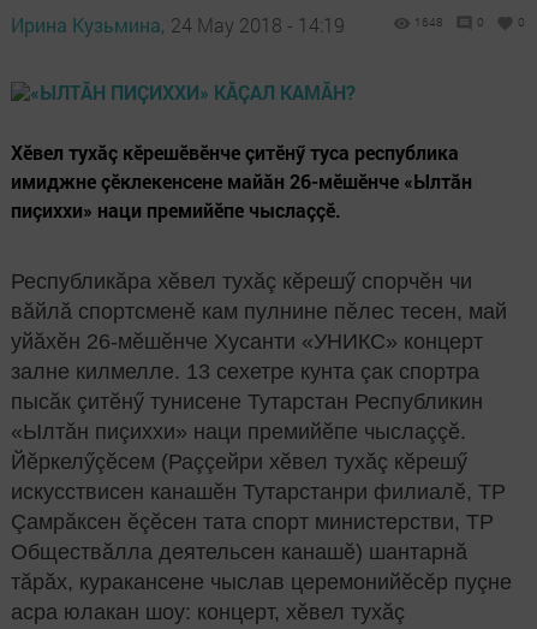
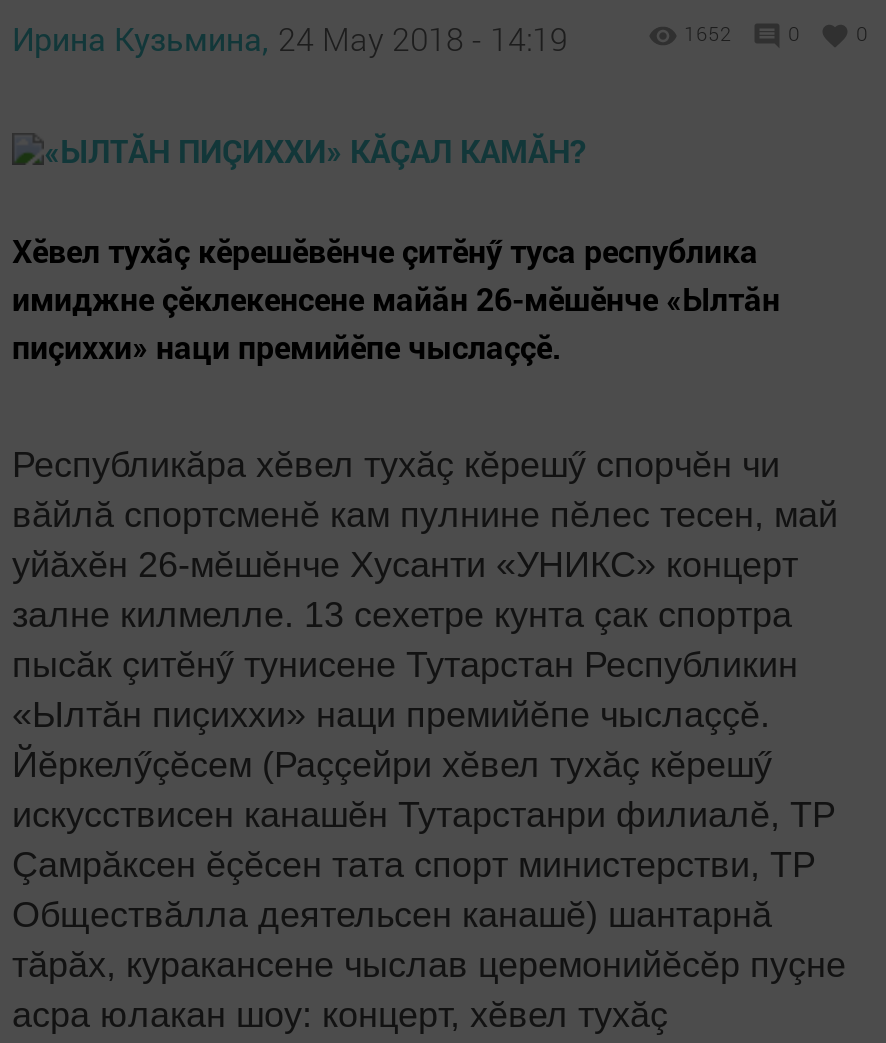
- 1648
+ 1652
